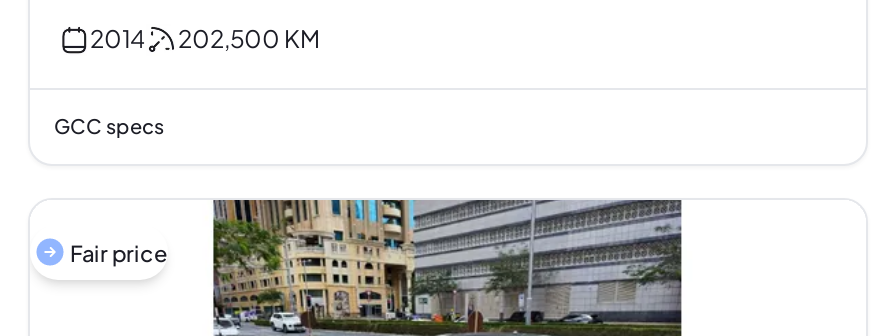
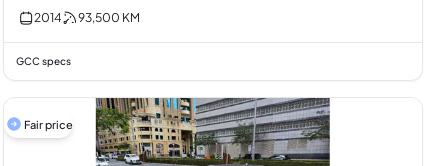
- 2014 202,500 KM
+ 2014 93,500 KM
